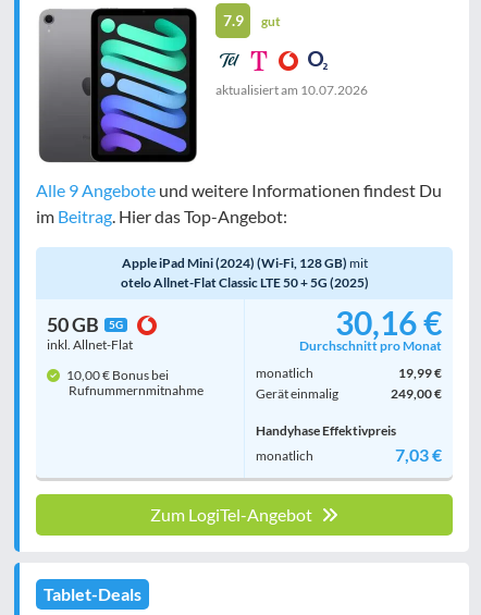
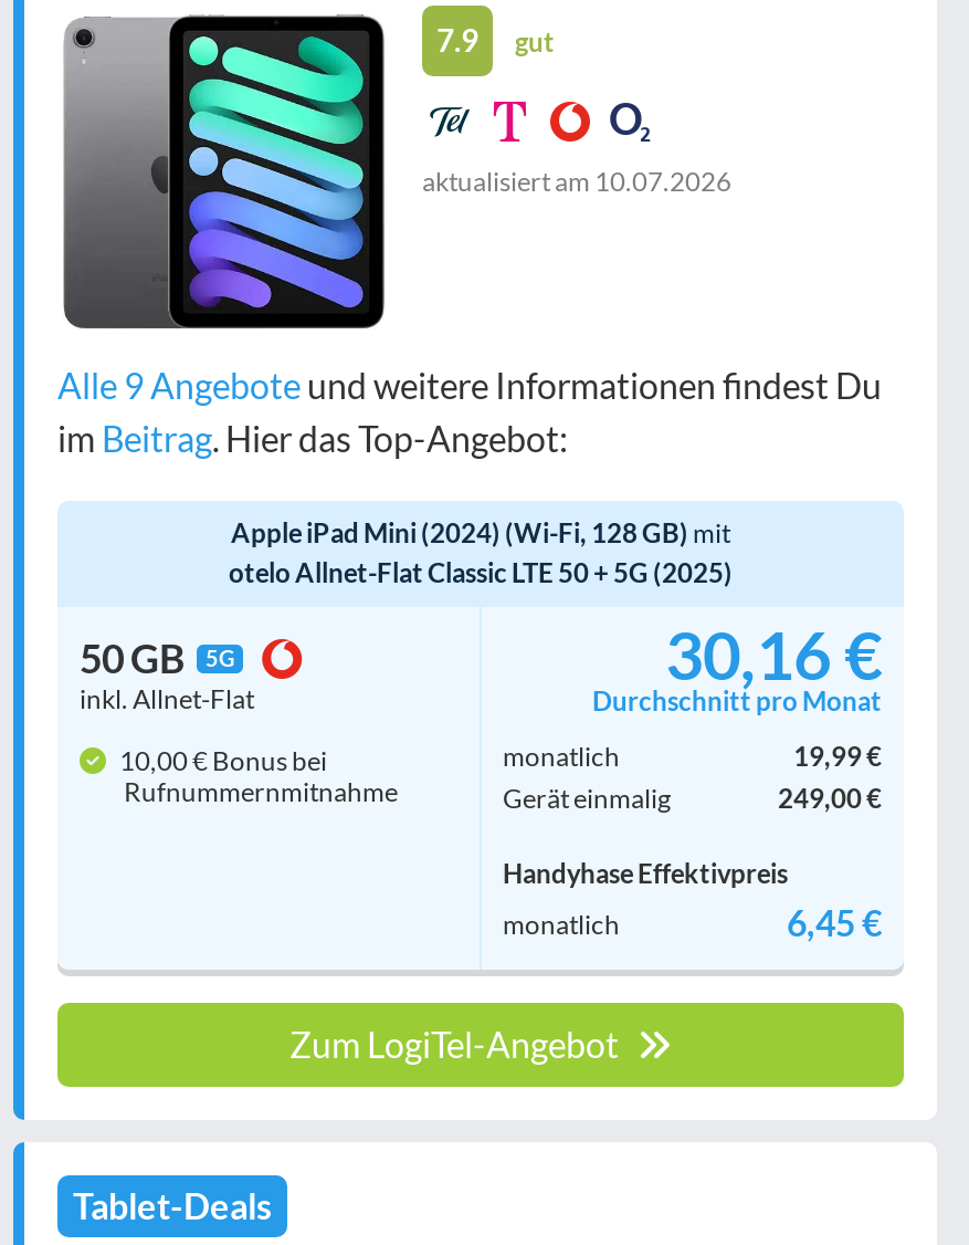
- 7,03 €
+ 6,45 €
